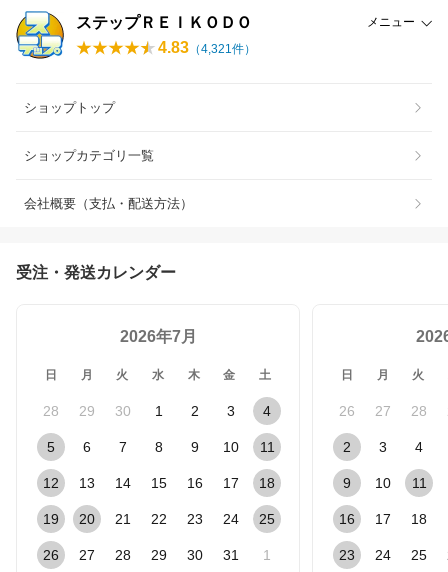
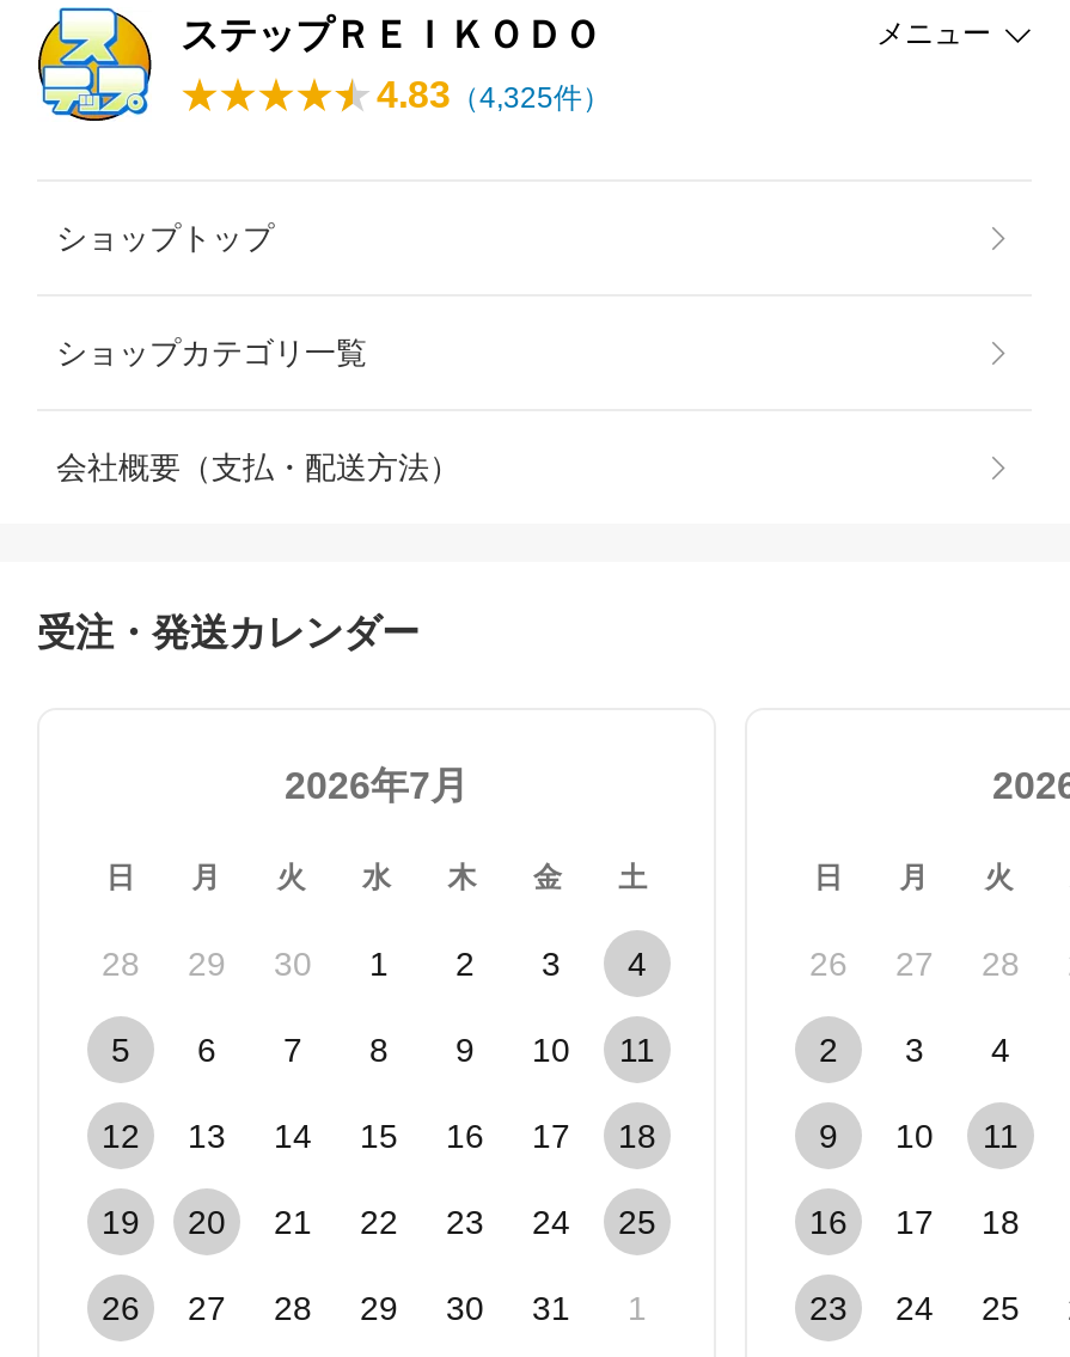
- 4.83（4,321件）
+ 4.83（4,325件）
